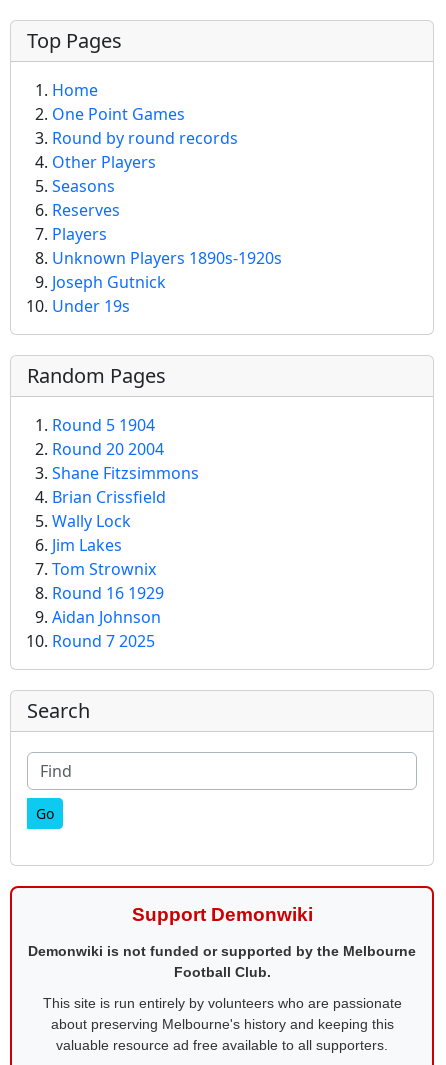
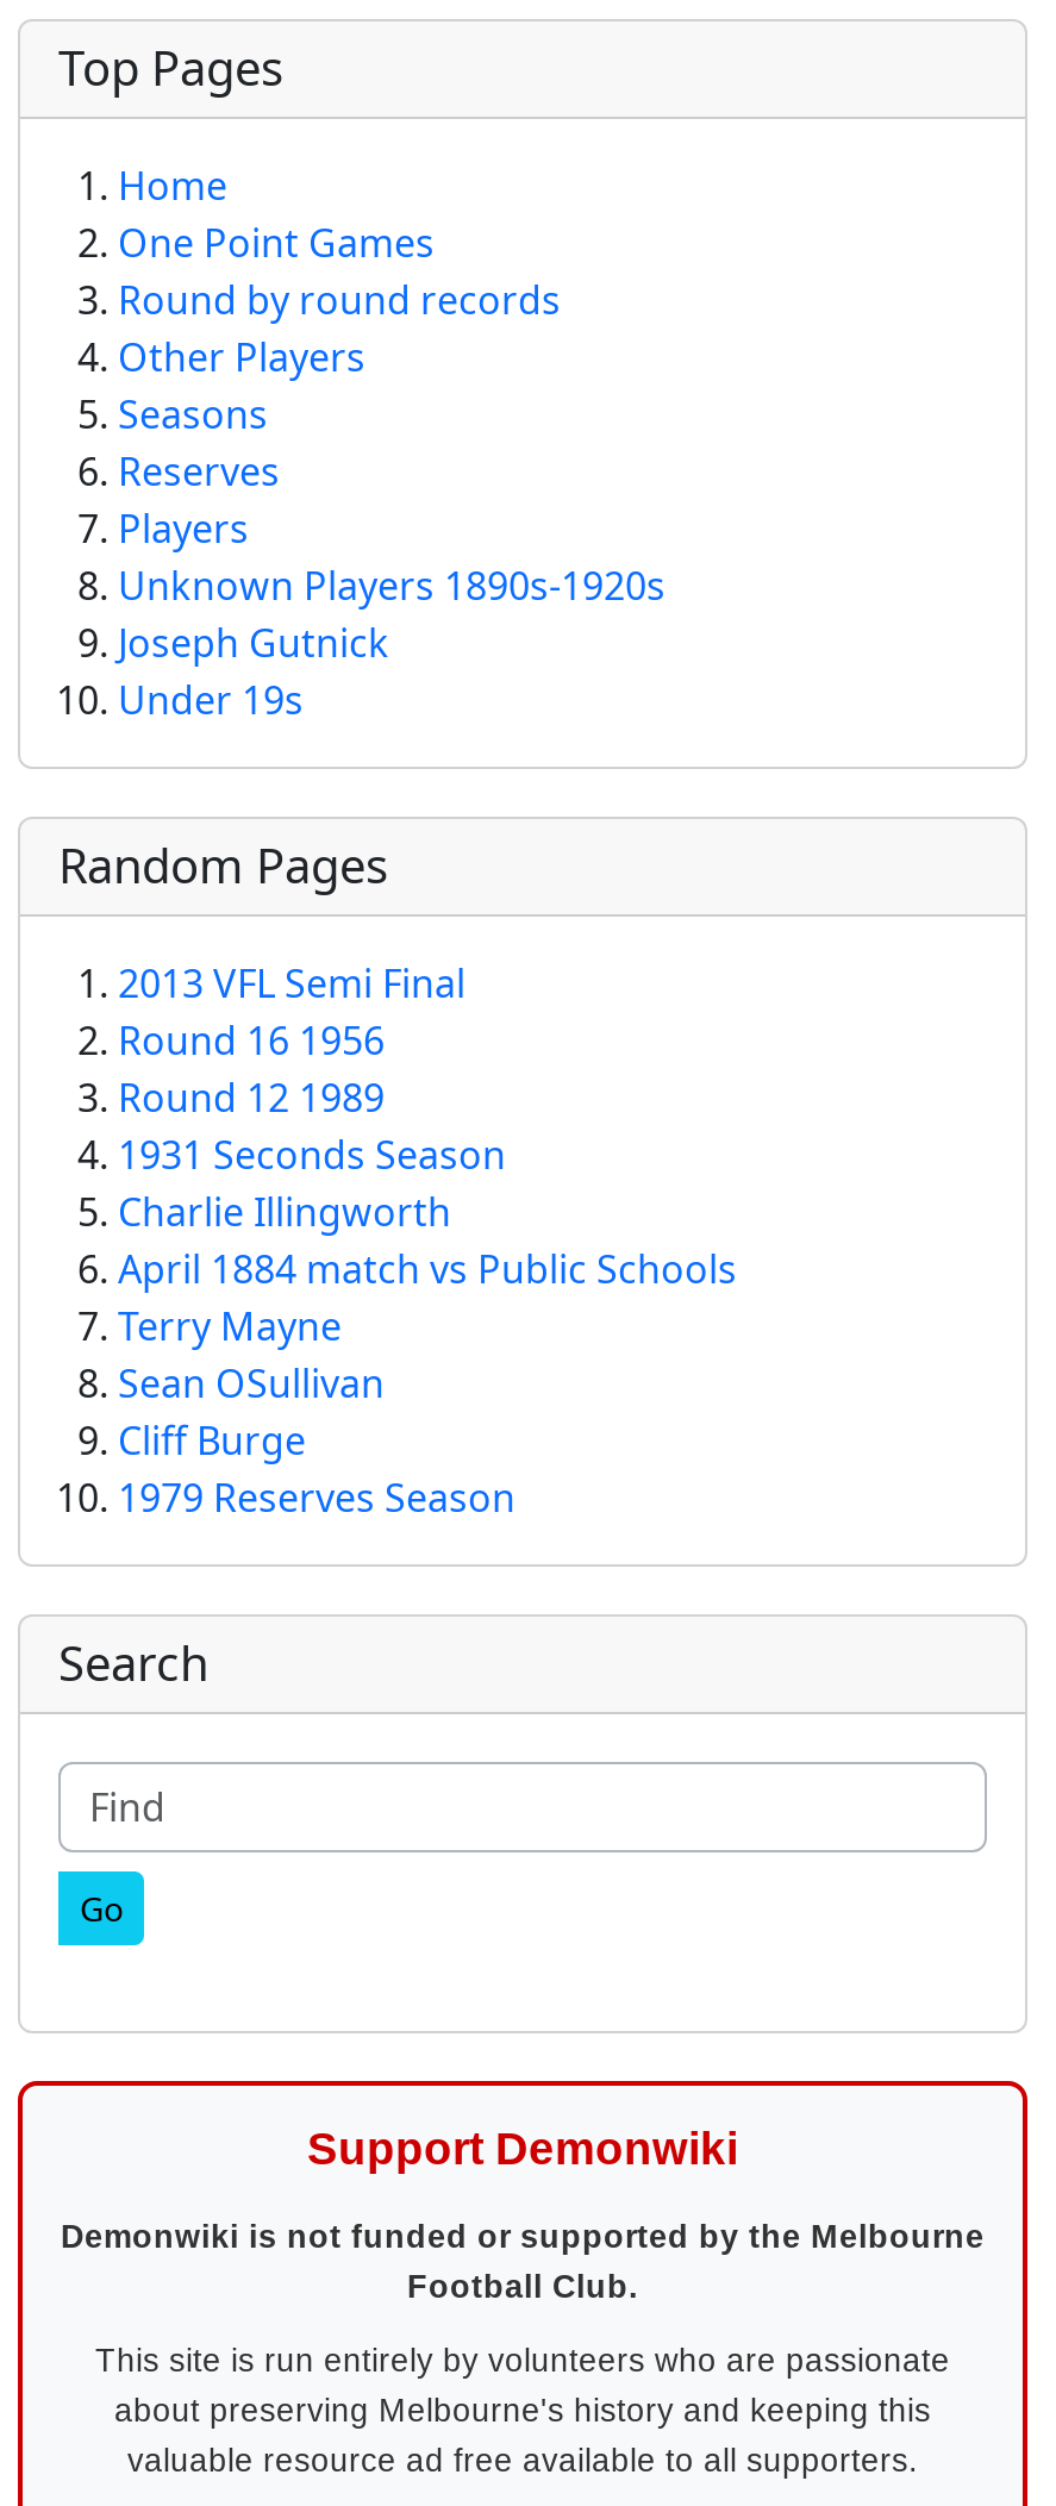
- Round 5 1904
- Round 20 2004
- Shane Fitzsimmons
- Brian Crissfield
- Wally Lock
- Jim Lakes
- Tom Strownix
- Round 16 1929
- Aidan Johnson
- Round 7 2025
+ 2013 VFL Semi Final
+ Round 16 1956
+ Round 12 1989
+ 1931 Seconds Season
+ Charlie Illingworth
+ April 1884 match vs Public Schools
+ Terry Mayne
+ Sean OSullivan
+ Cliff Burge
+ 1979 Reserves Season
